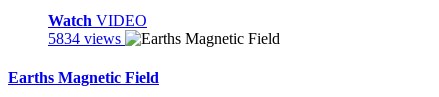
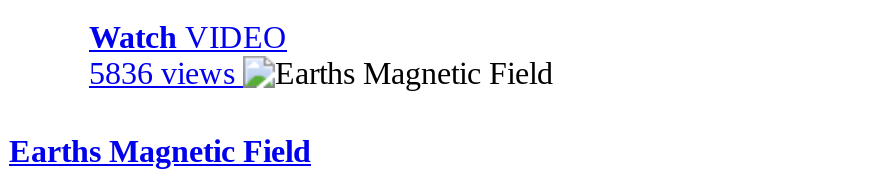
- 5834 views
+ 5836 views
